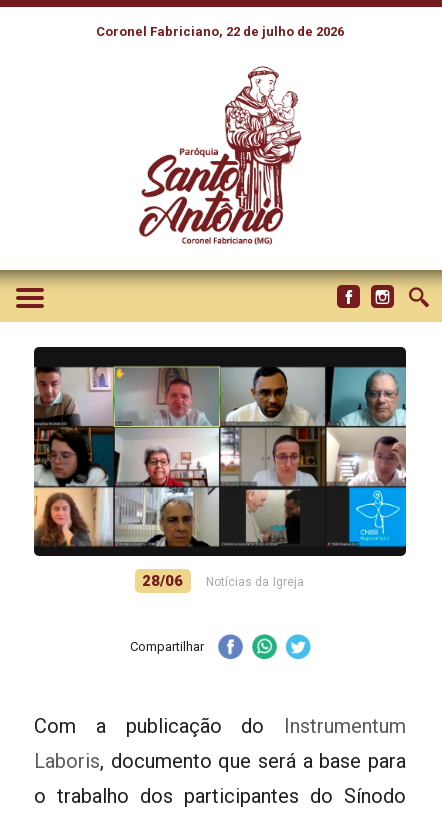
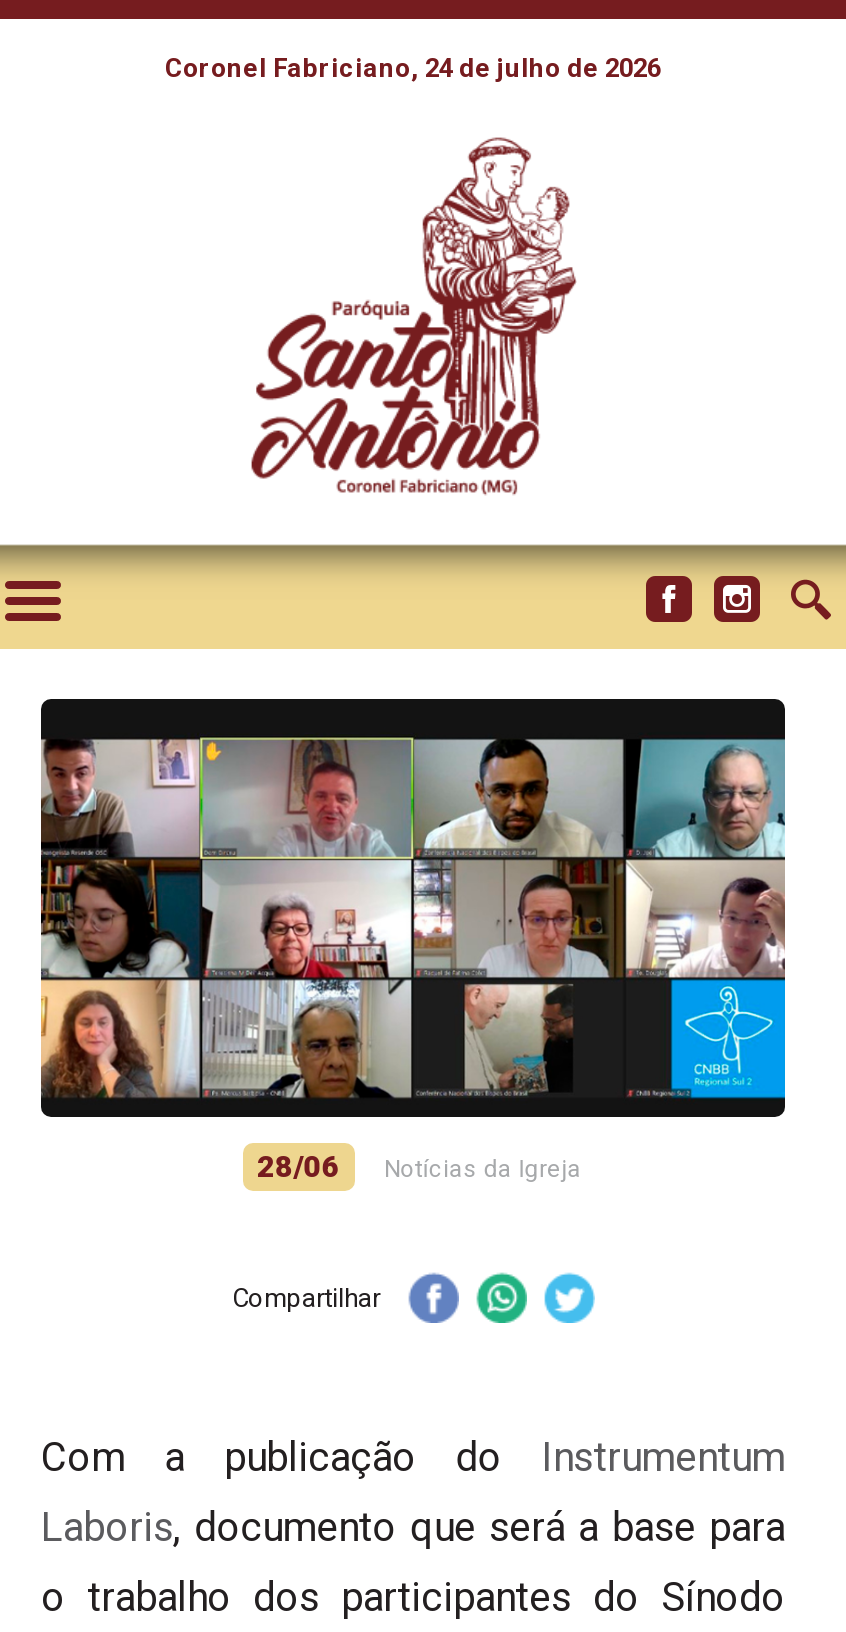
- Coronel Fabriciano, 22 de julho de 2026
+ Coronel Fabriciano, 24 de julho de 2026
